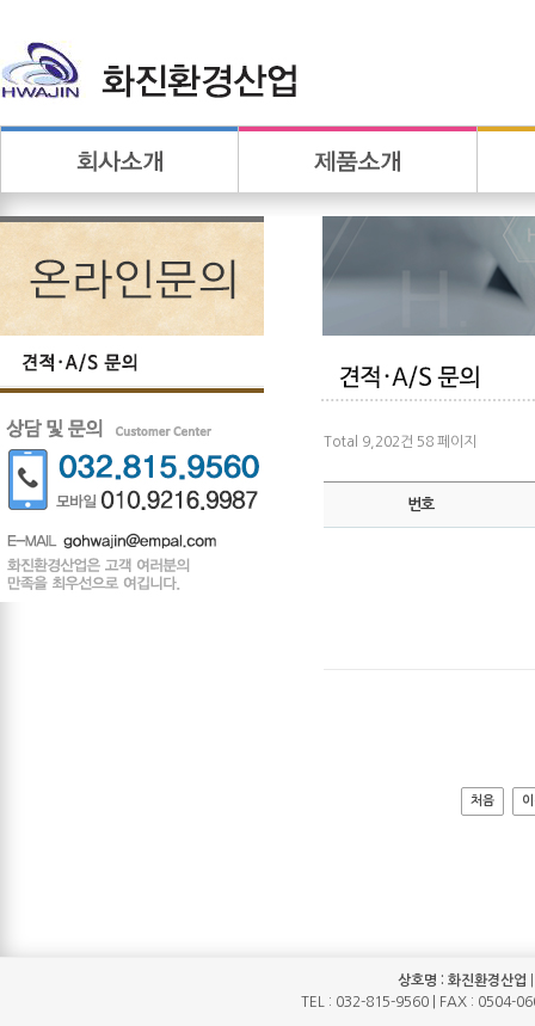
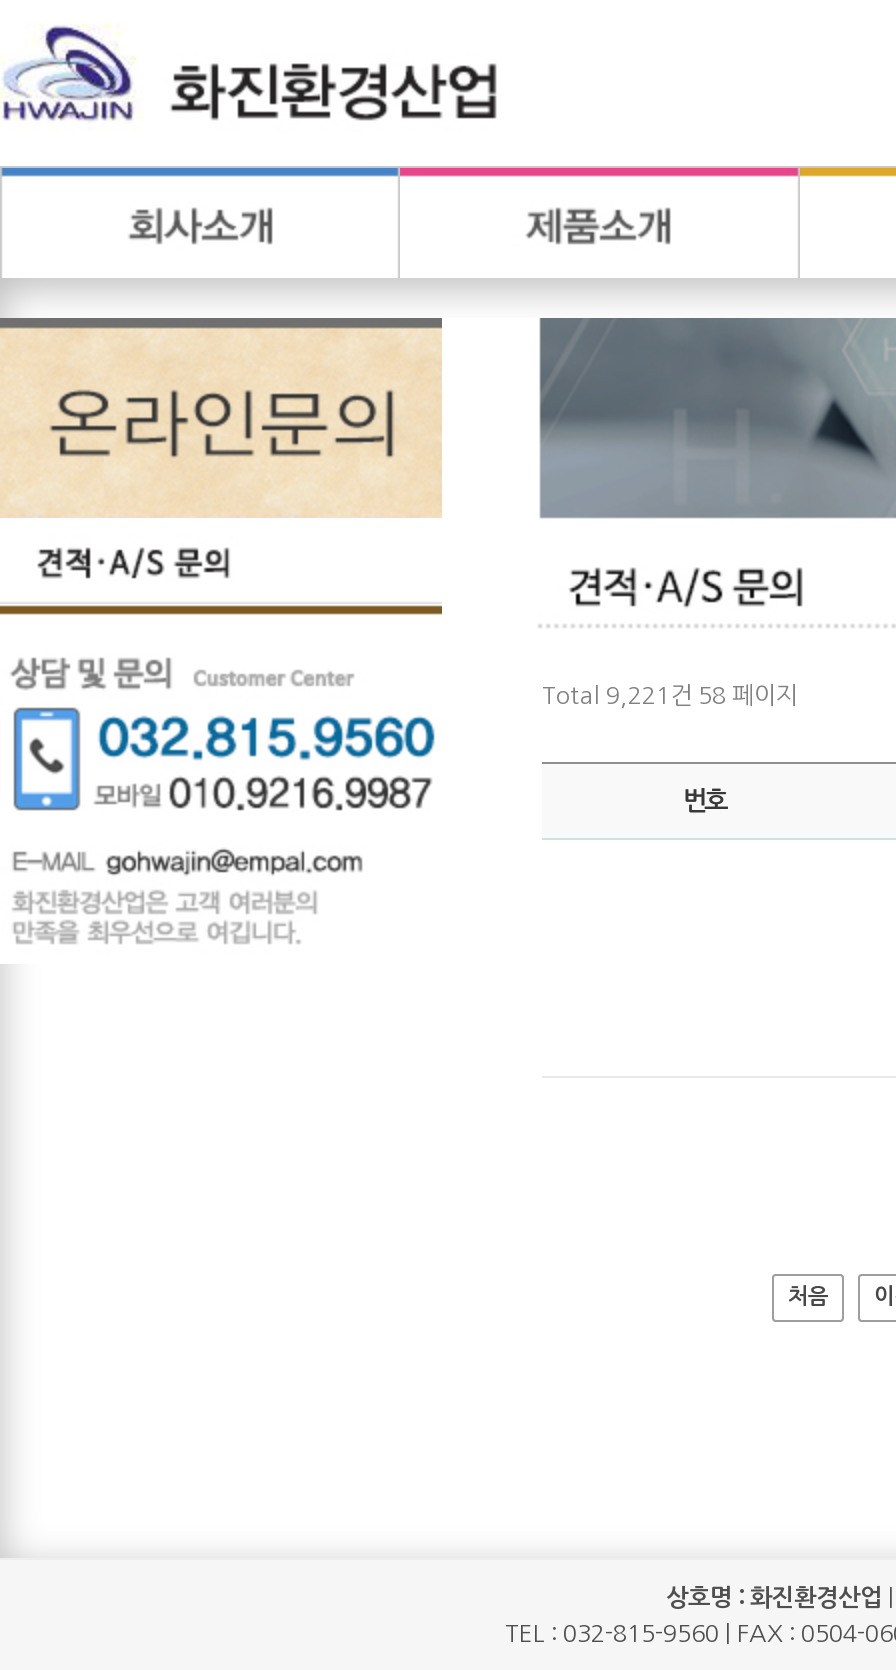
- Total 9,202건 58 페이지
+ Total 9,221건 58 페이지
